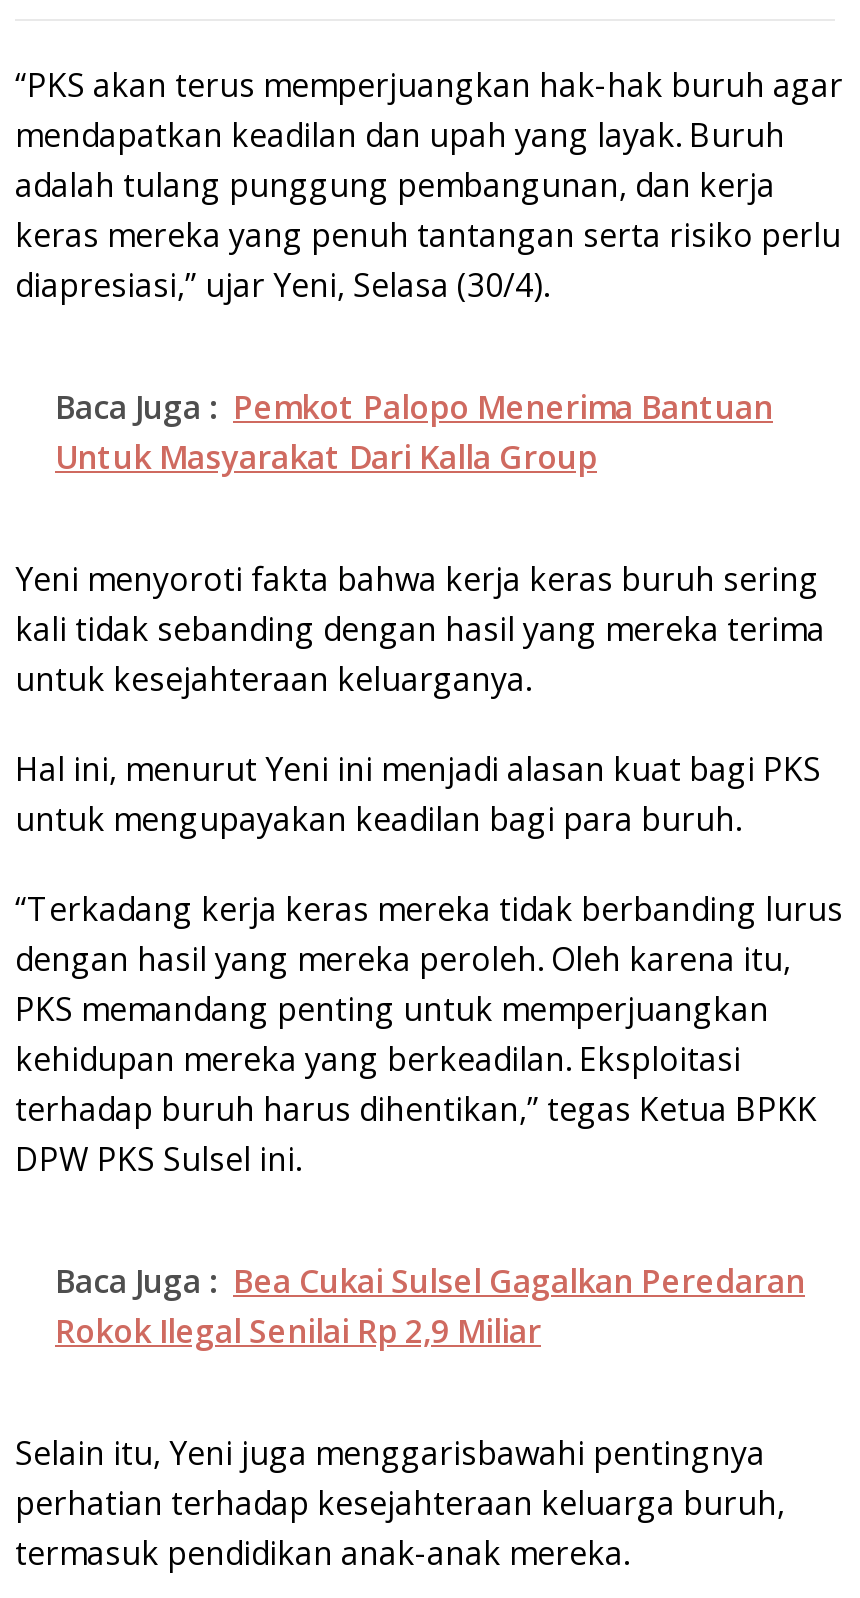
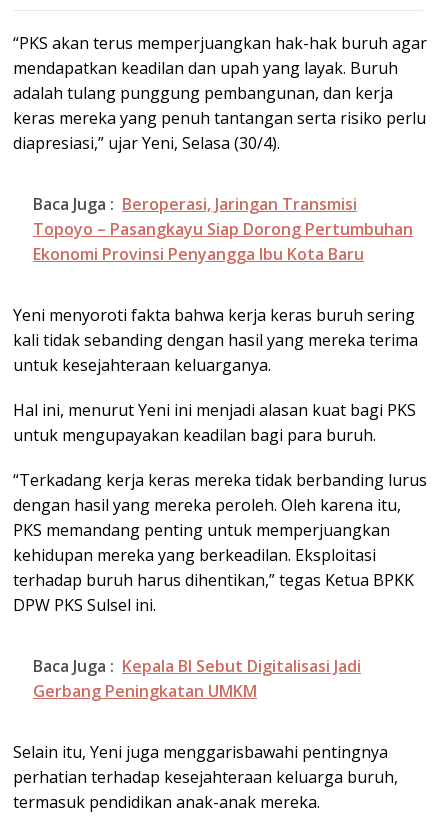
- Baca Juga : Pemkot Palopo Menerima Bantuan
- Untuk Masyarakat Dari Kalla Group
+ Baca Juga : Beroperasi, Jaringan Transmisi
+ Topoyo – Pasangkayu Siap Dorong Pertumbuhan
+ Ekonomi Provinsi Penyangga Ibu Kota Baru

- Baca Juga : Bea Cukai Sulsel Gagalkan Peredaran
- Rokok Ilegal Senilai Rp 2,9 Miliar
+ Baca Juga : Kepala BI Sebut Digitalisasi Jadi
+ Gerbang Peningkatan UMKM
